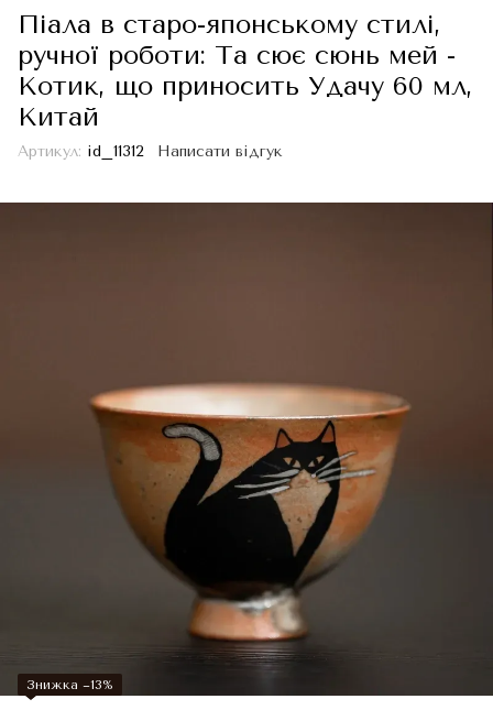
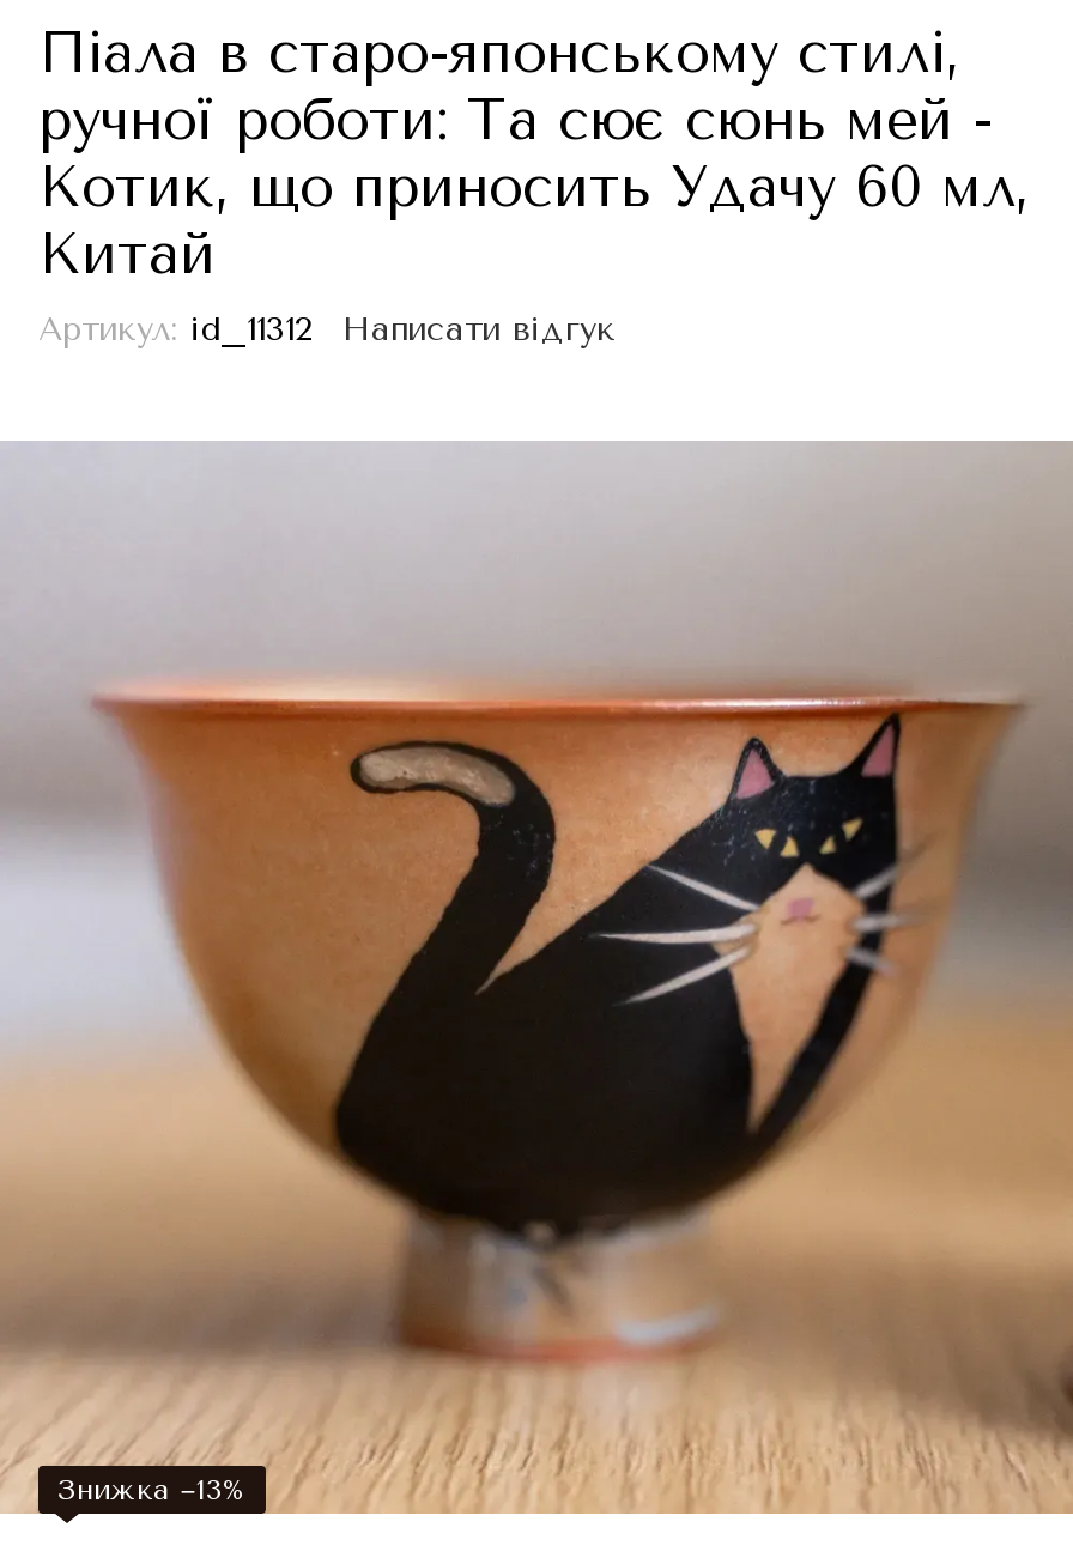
- [image]
+ [image]
